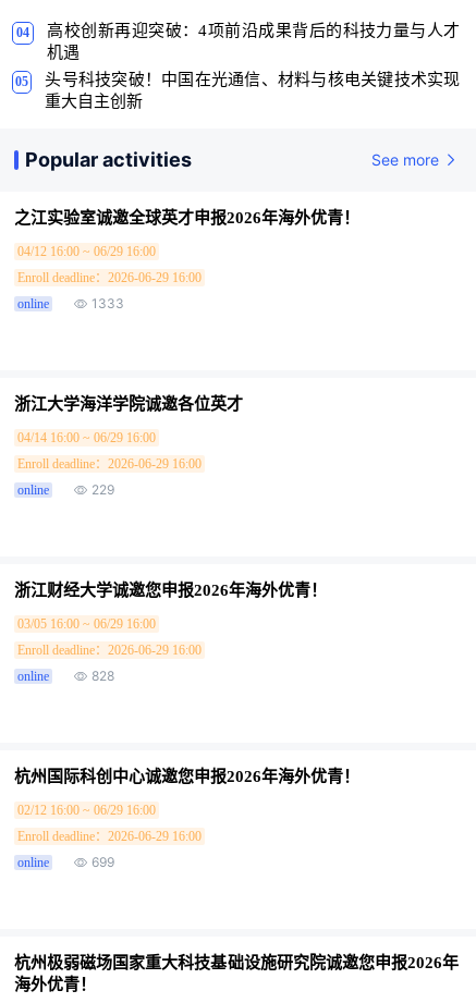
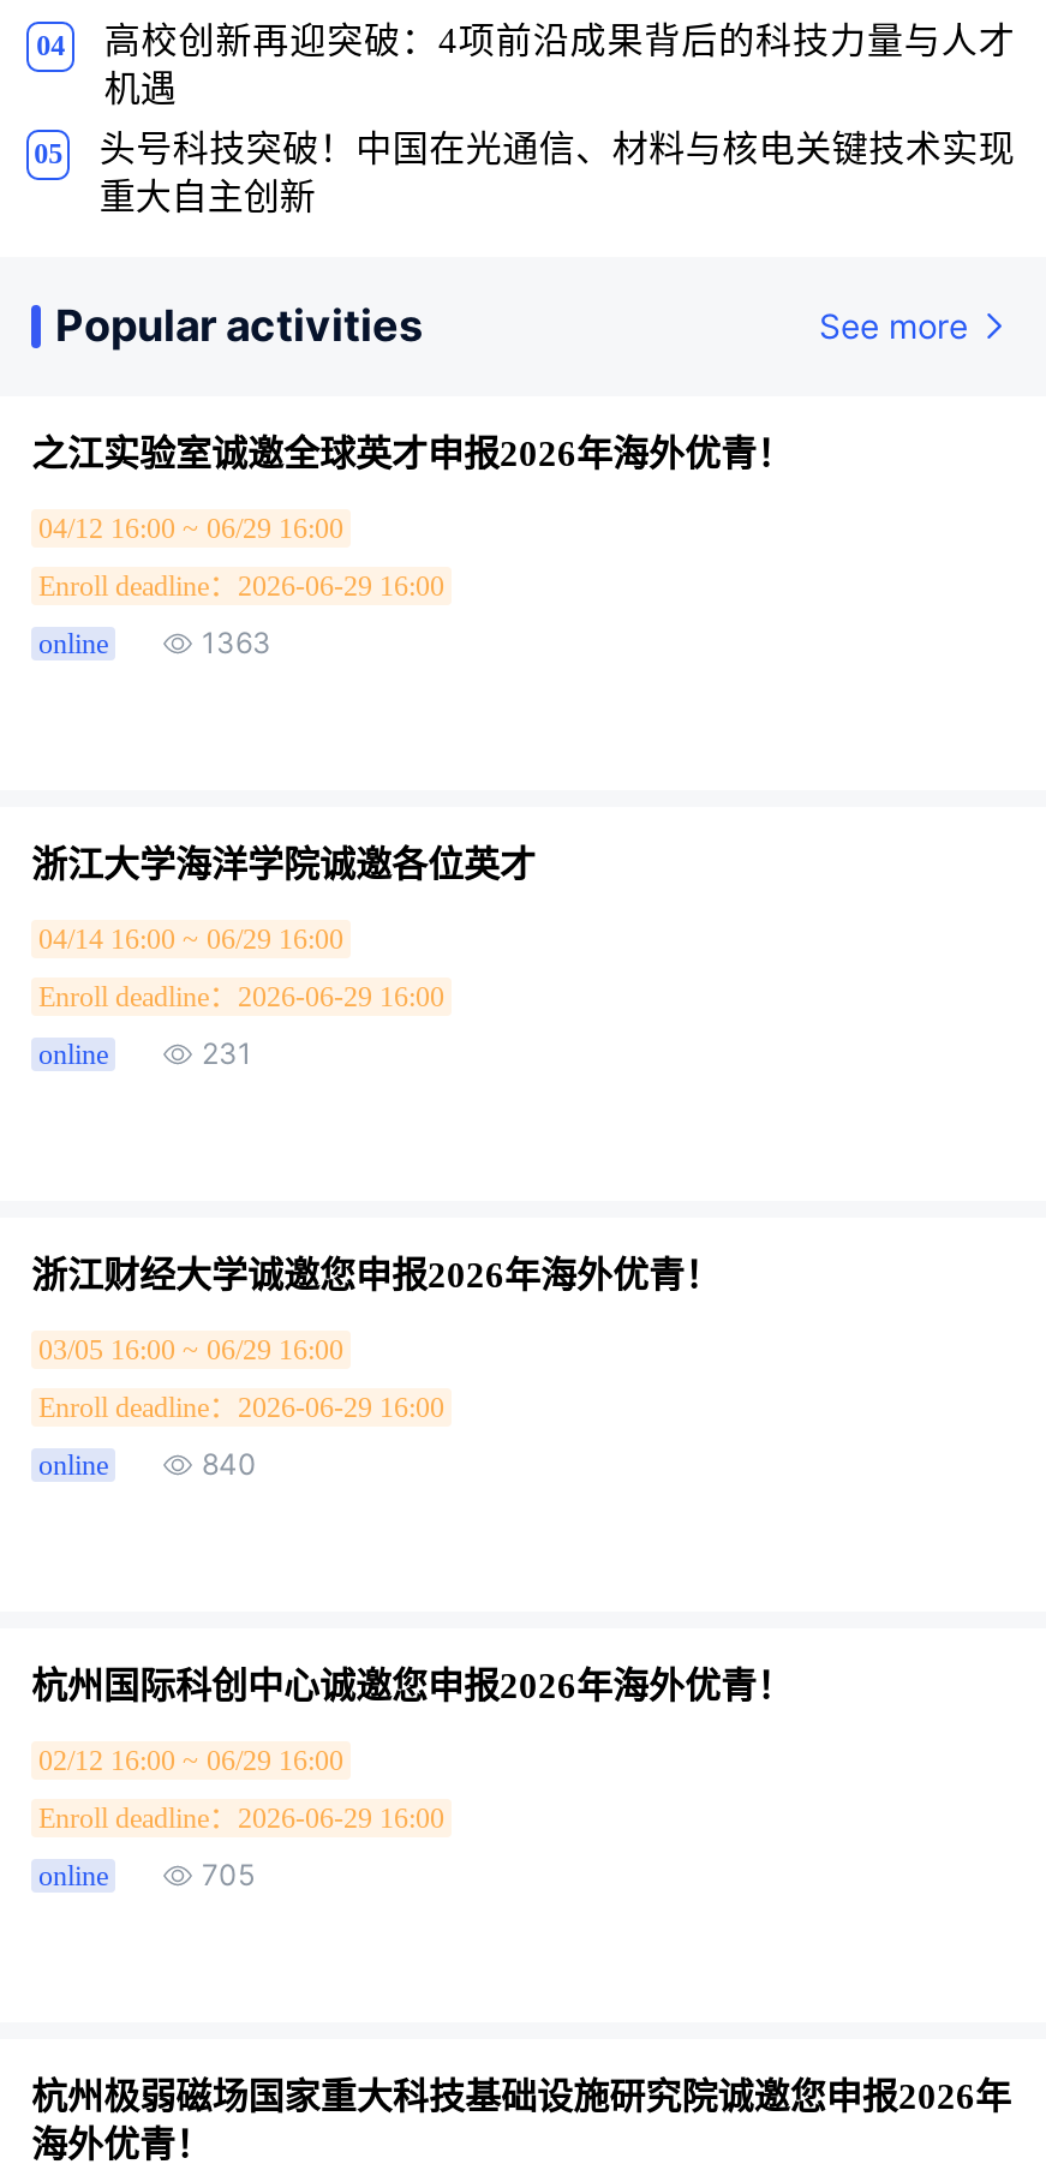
- 1333
+ 1363

- 229
+ 231

- 828
+ 840

- 699
+ 705
